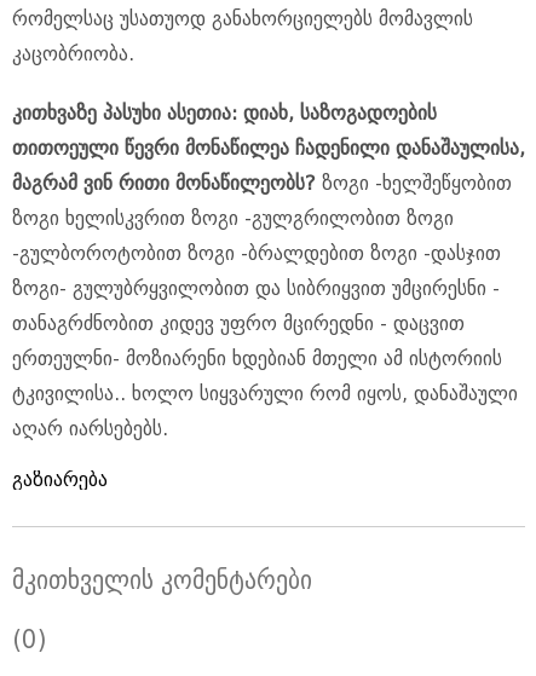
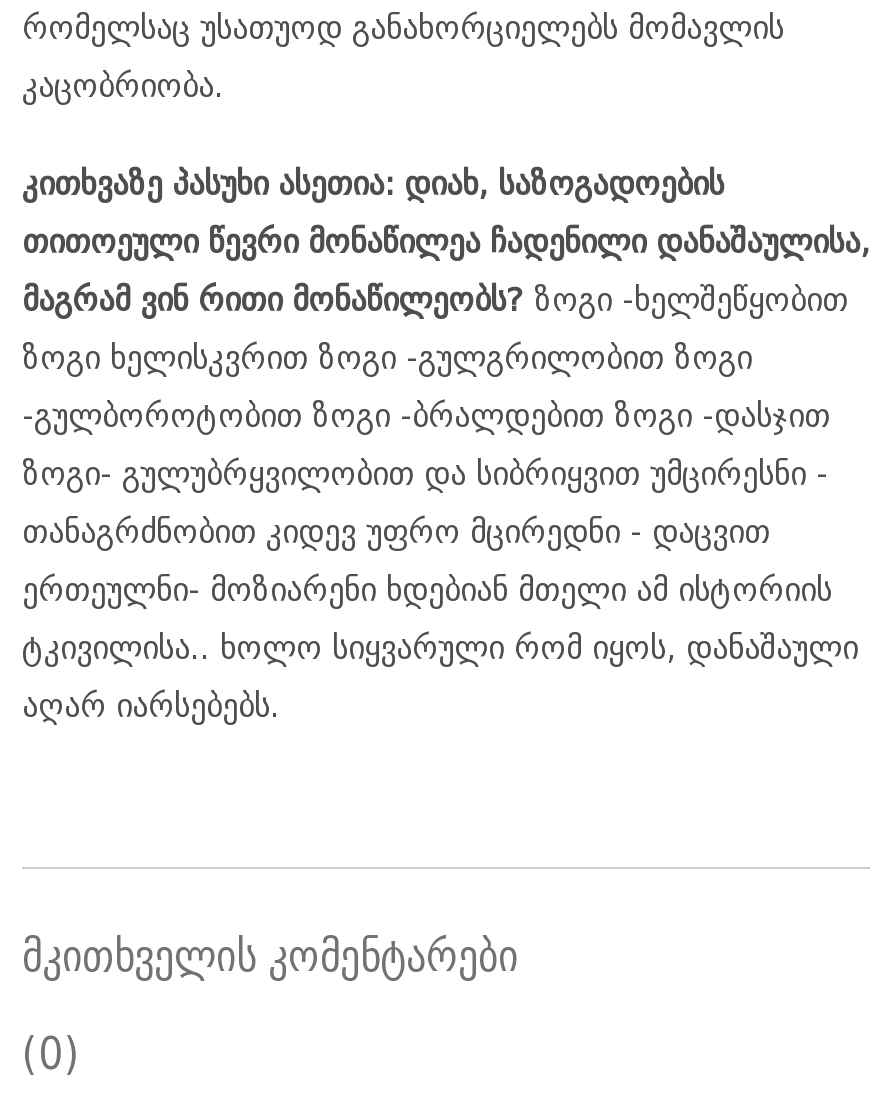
- გაზიარება
